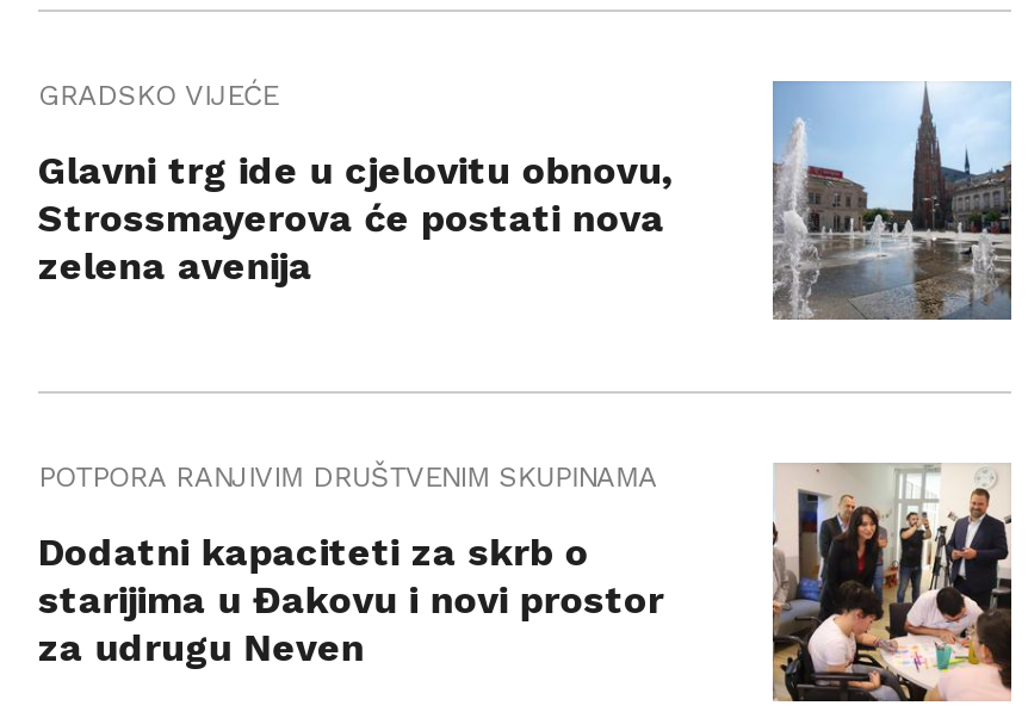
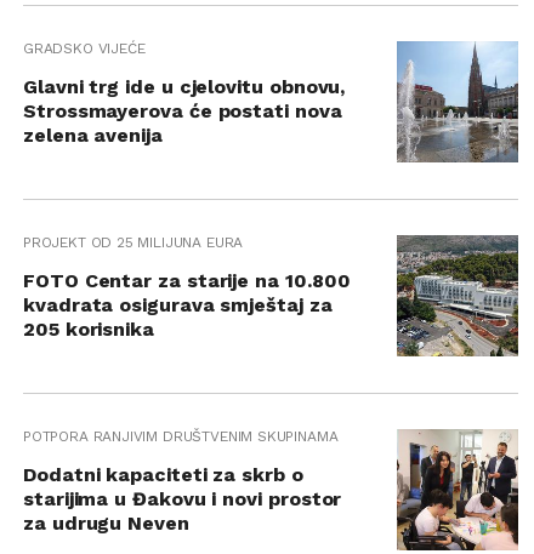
+ [image]
+ PROJEKT OD 25 MILIJUNA EURA
+ FOTO Centar za starije na 10.800
+ kvadrata osigurava smještaj za
+ 205 korisnika
